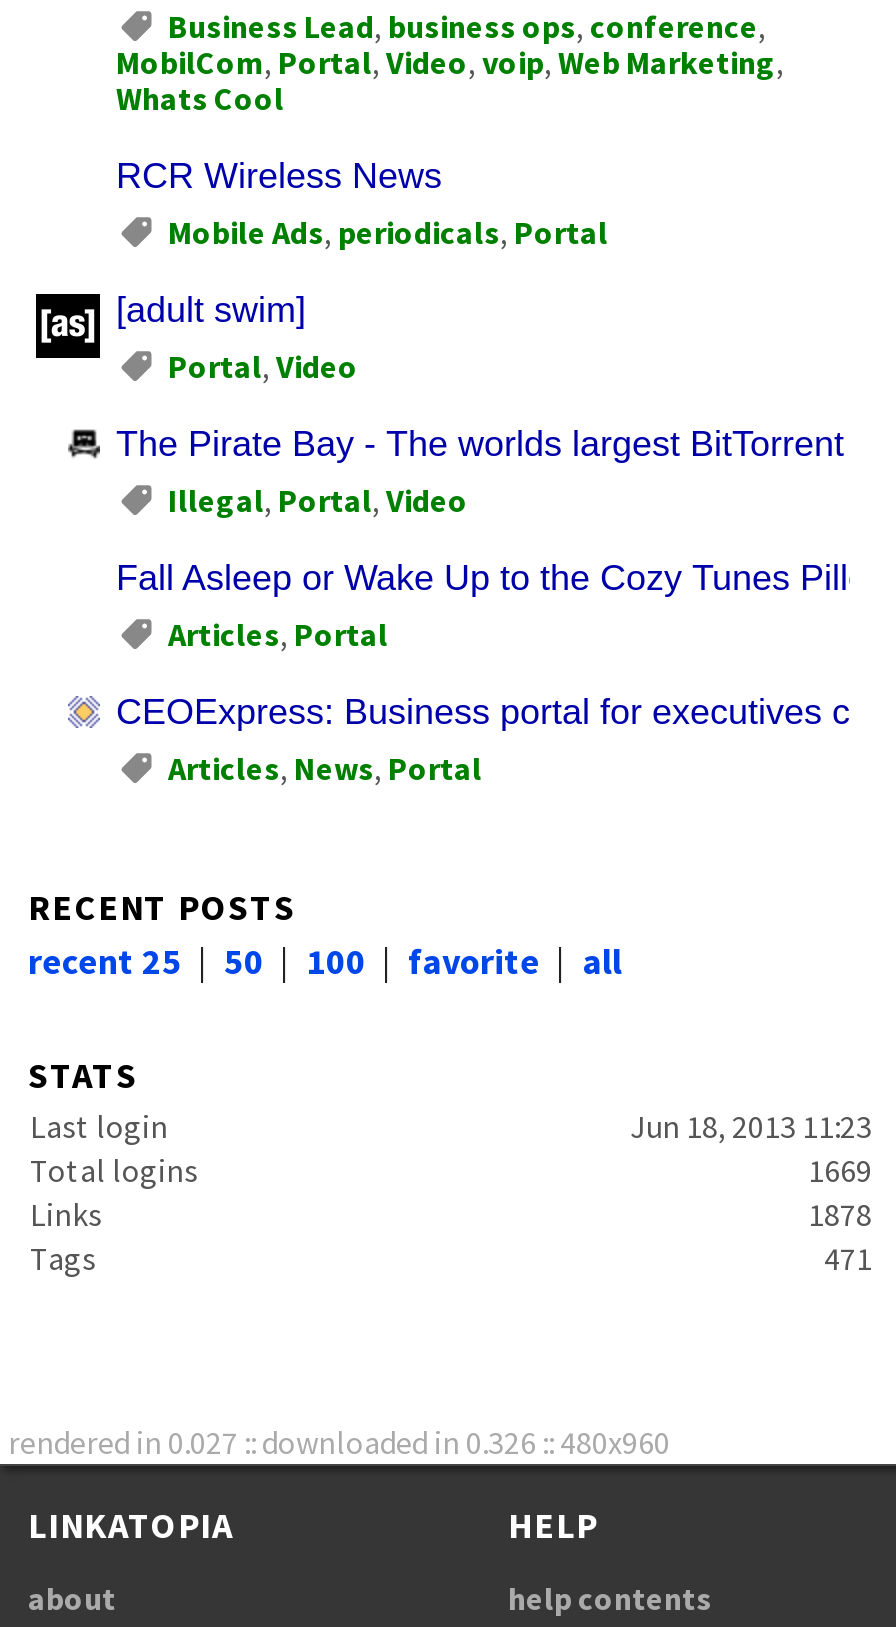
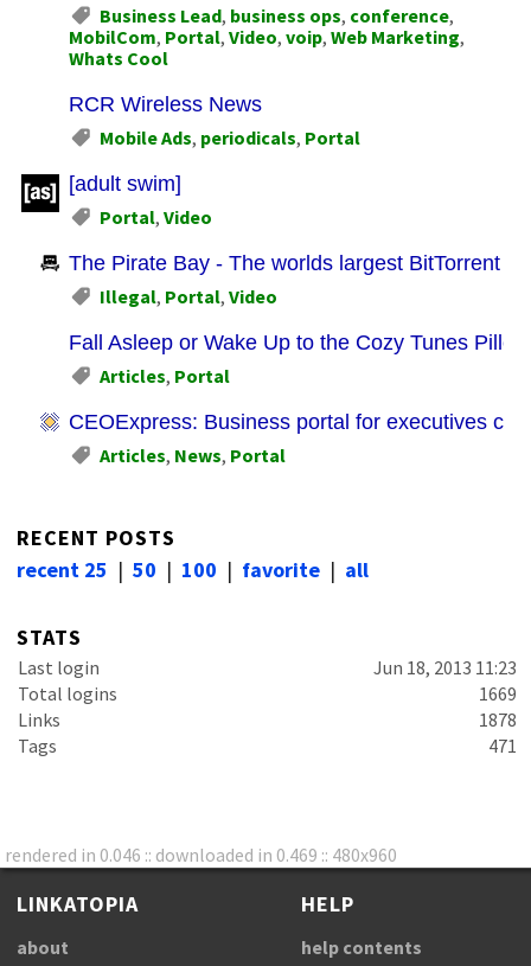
- rendered in 0.027 :: downloaded in 0.326 :: 480x960
+ rendered in 0.046 :: downloaded in 0.469 :: 480x960
